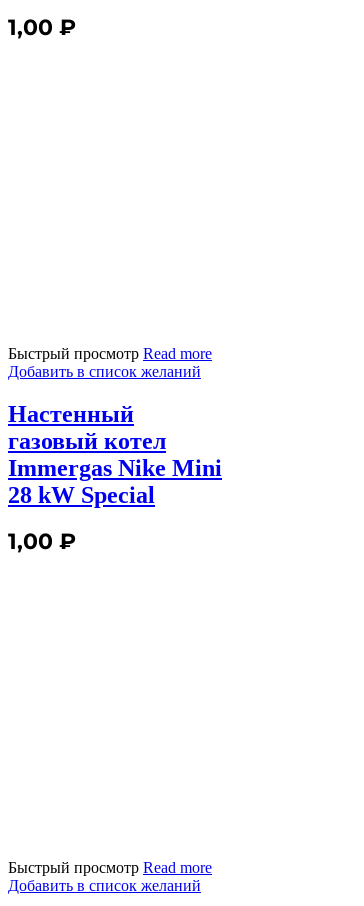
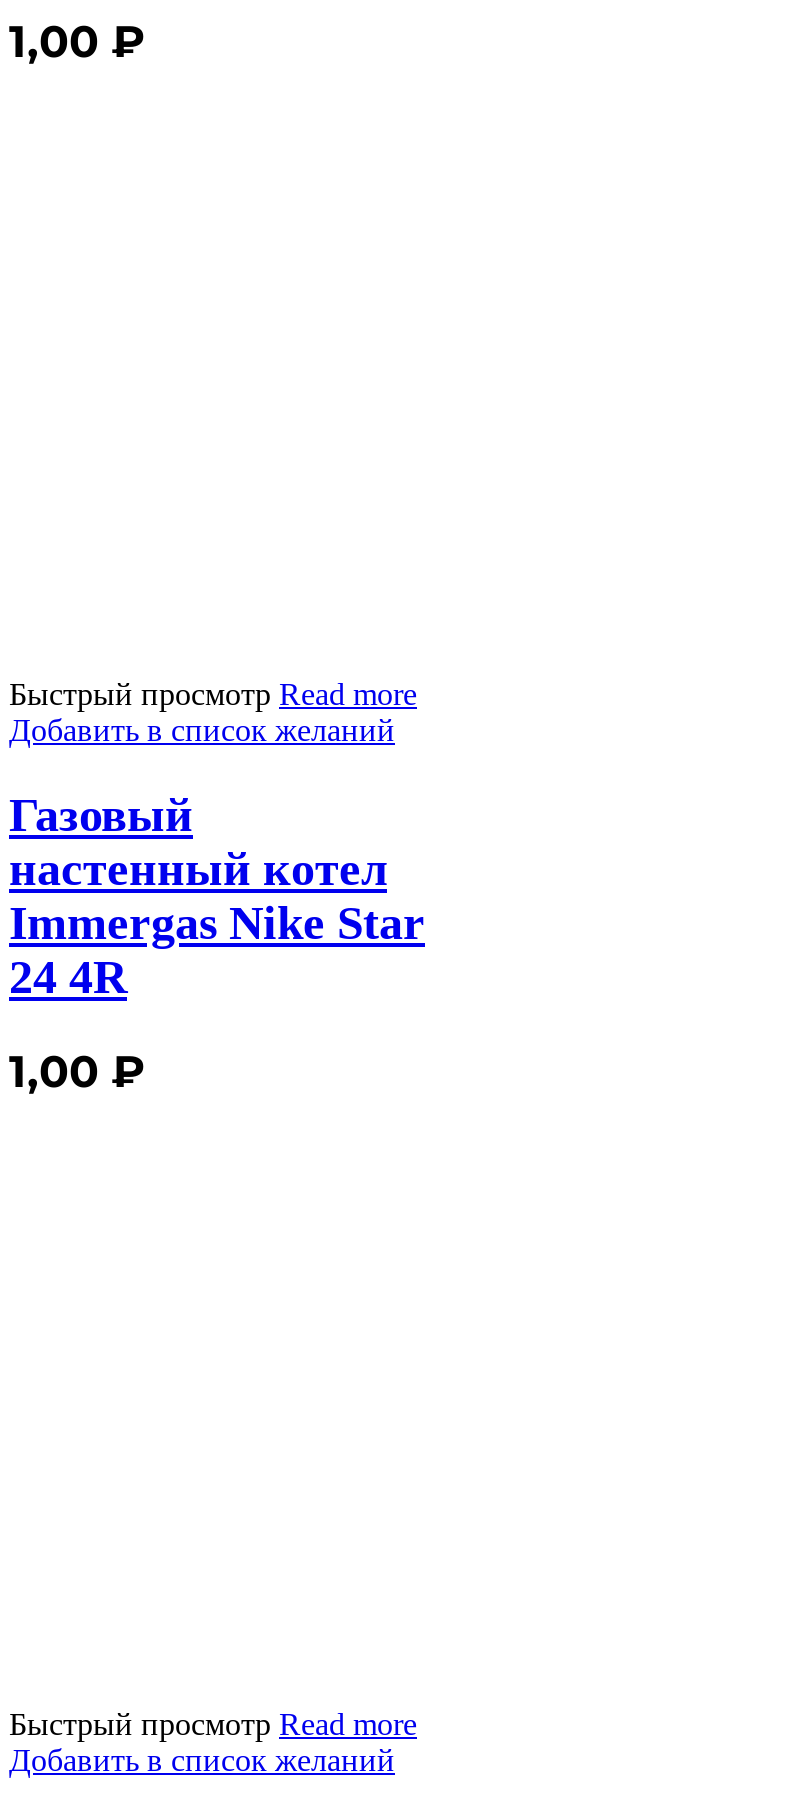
- Настенный
- газовый котел
- Immergas Nike Mini
- 28 kW Special
+ Газовый
+ настенный котел
+ Immergas Nike Star
+ 24 4R
